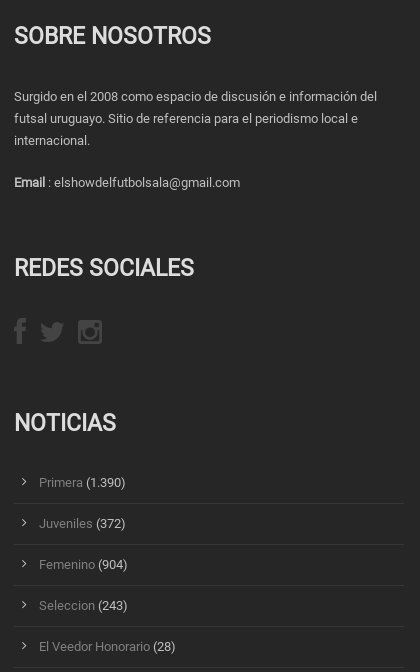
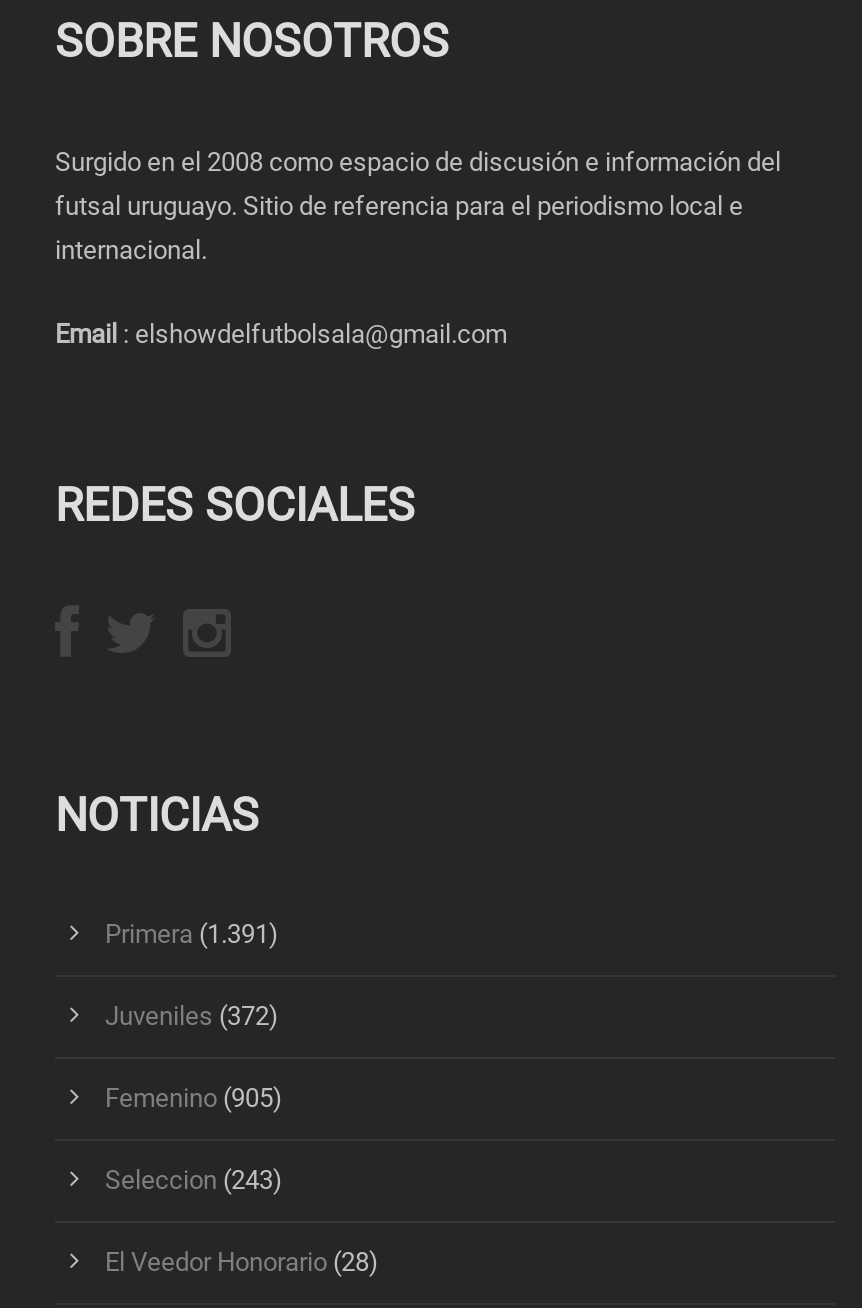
- Primera (1.390)
+ Primera (1.391)

- Femenino (904)
+ Femenino (905)
